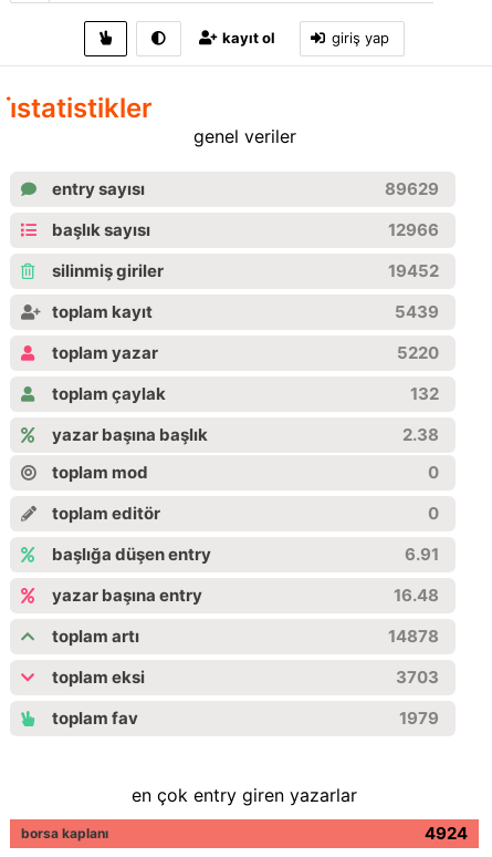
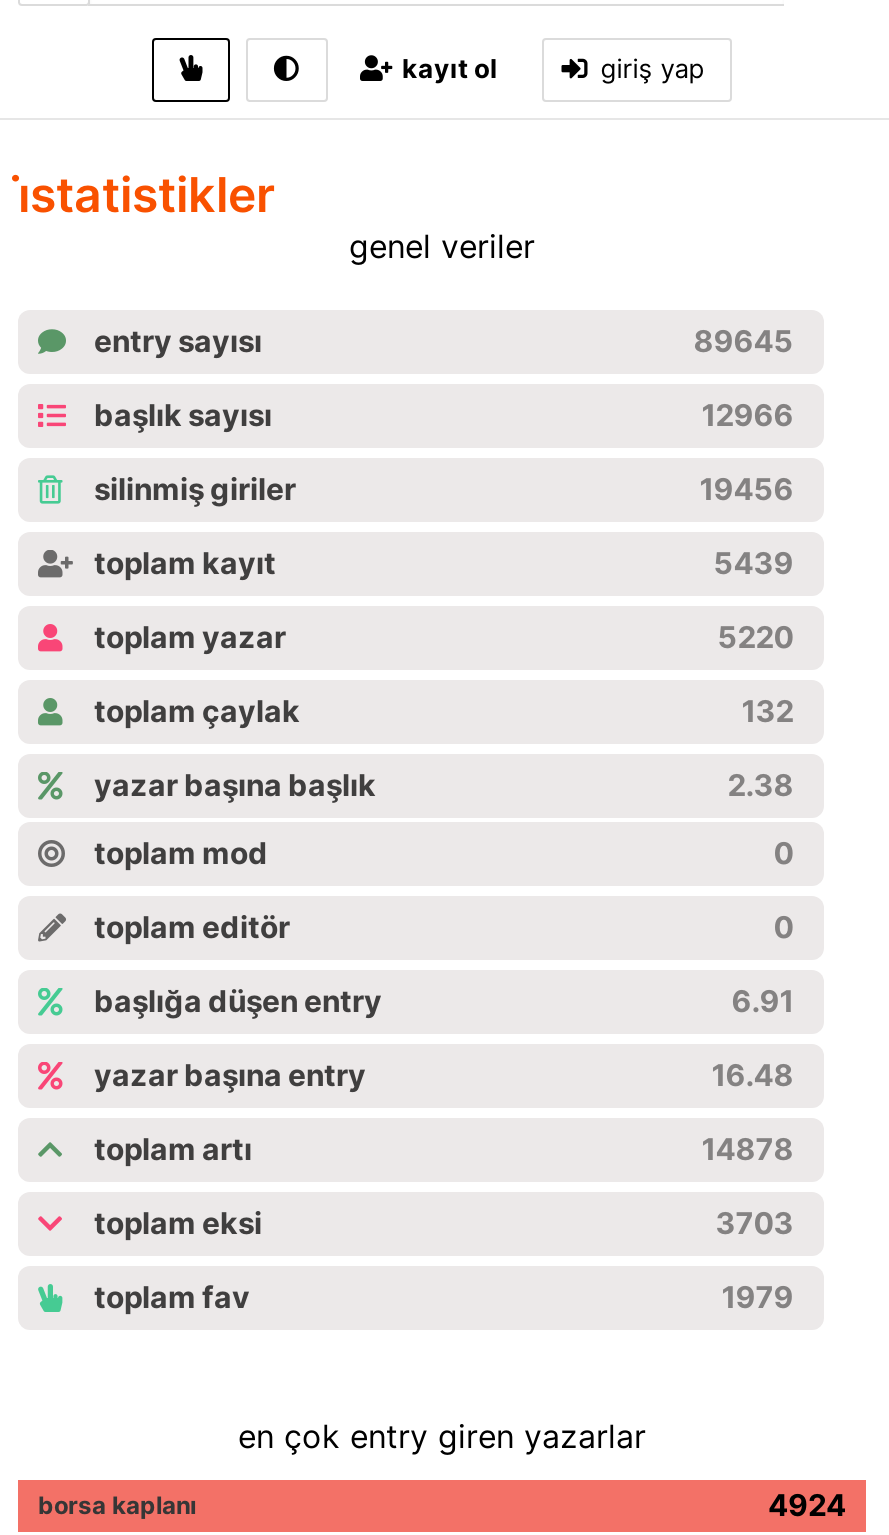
- 89629
+ 89645

- 19452
+ 19456
